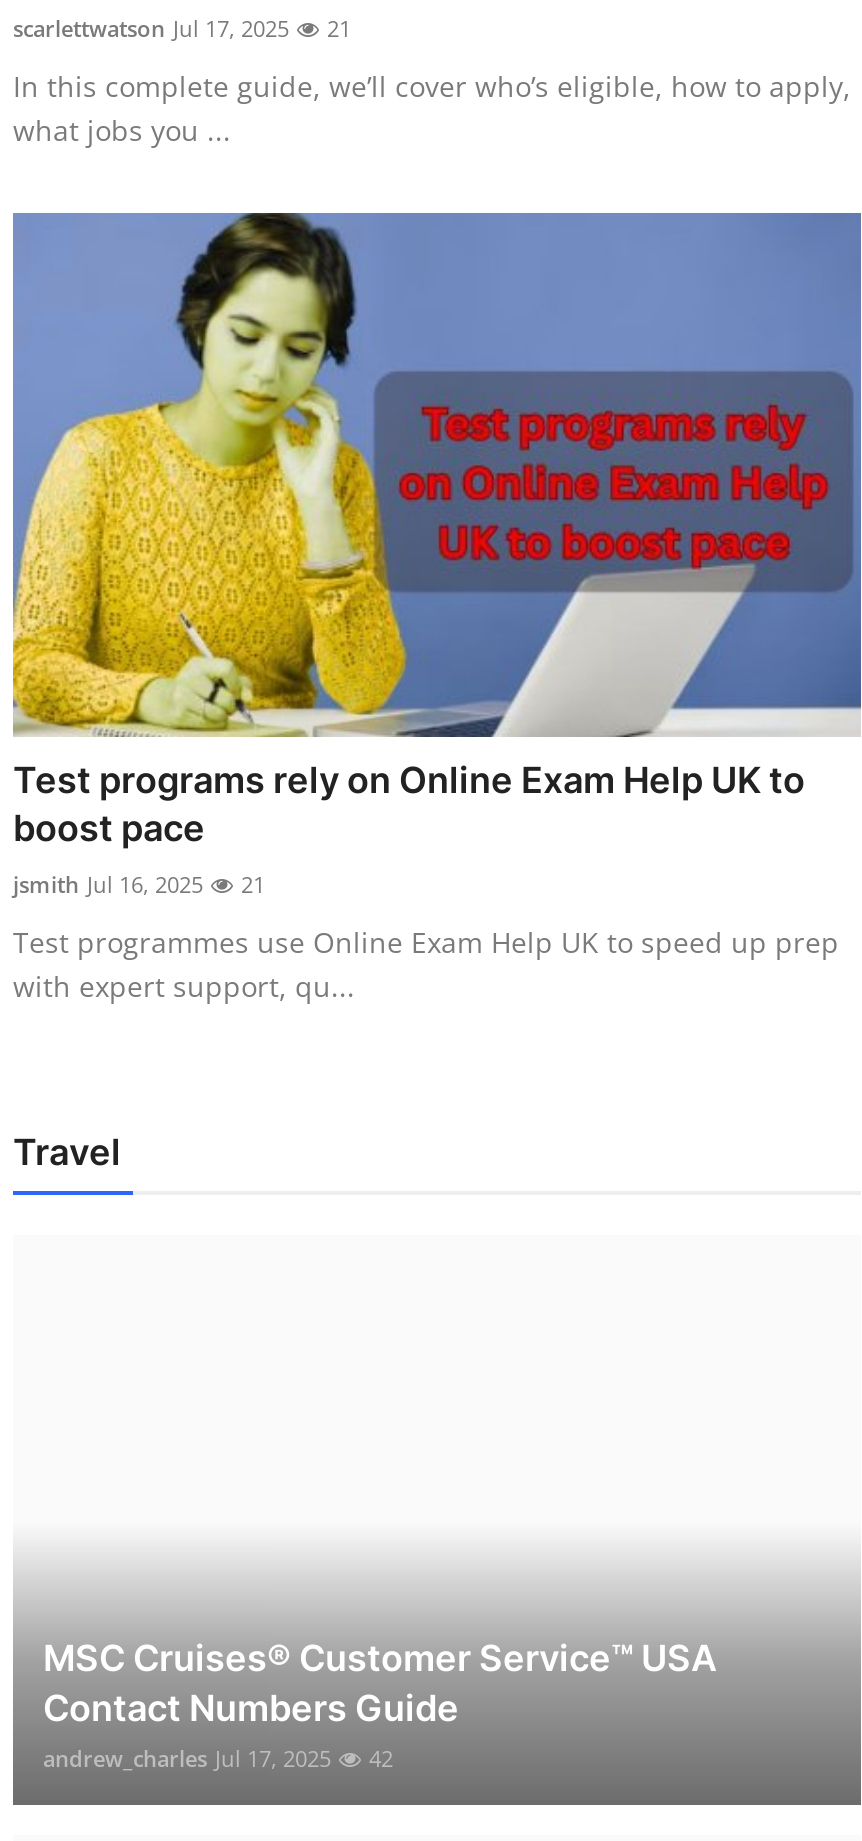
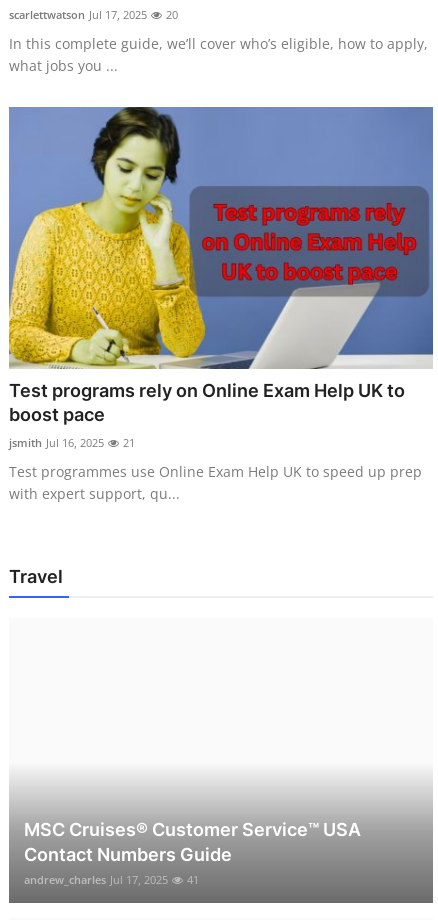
- scarlettwatson Jul 17, 2025 21
+ scarlettwatson Jul 17, 2025 20

- andrew_charles Jul 17, 2025 42
+ andrew_charles Jul 17, 2025 41
